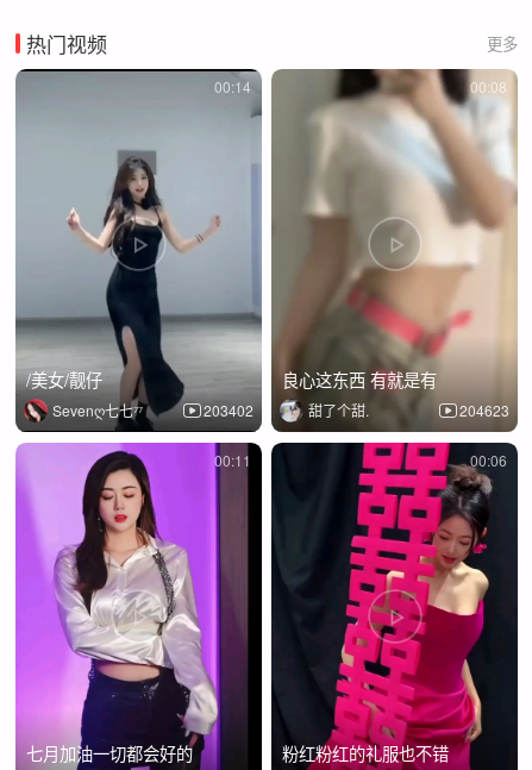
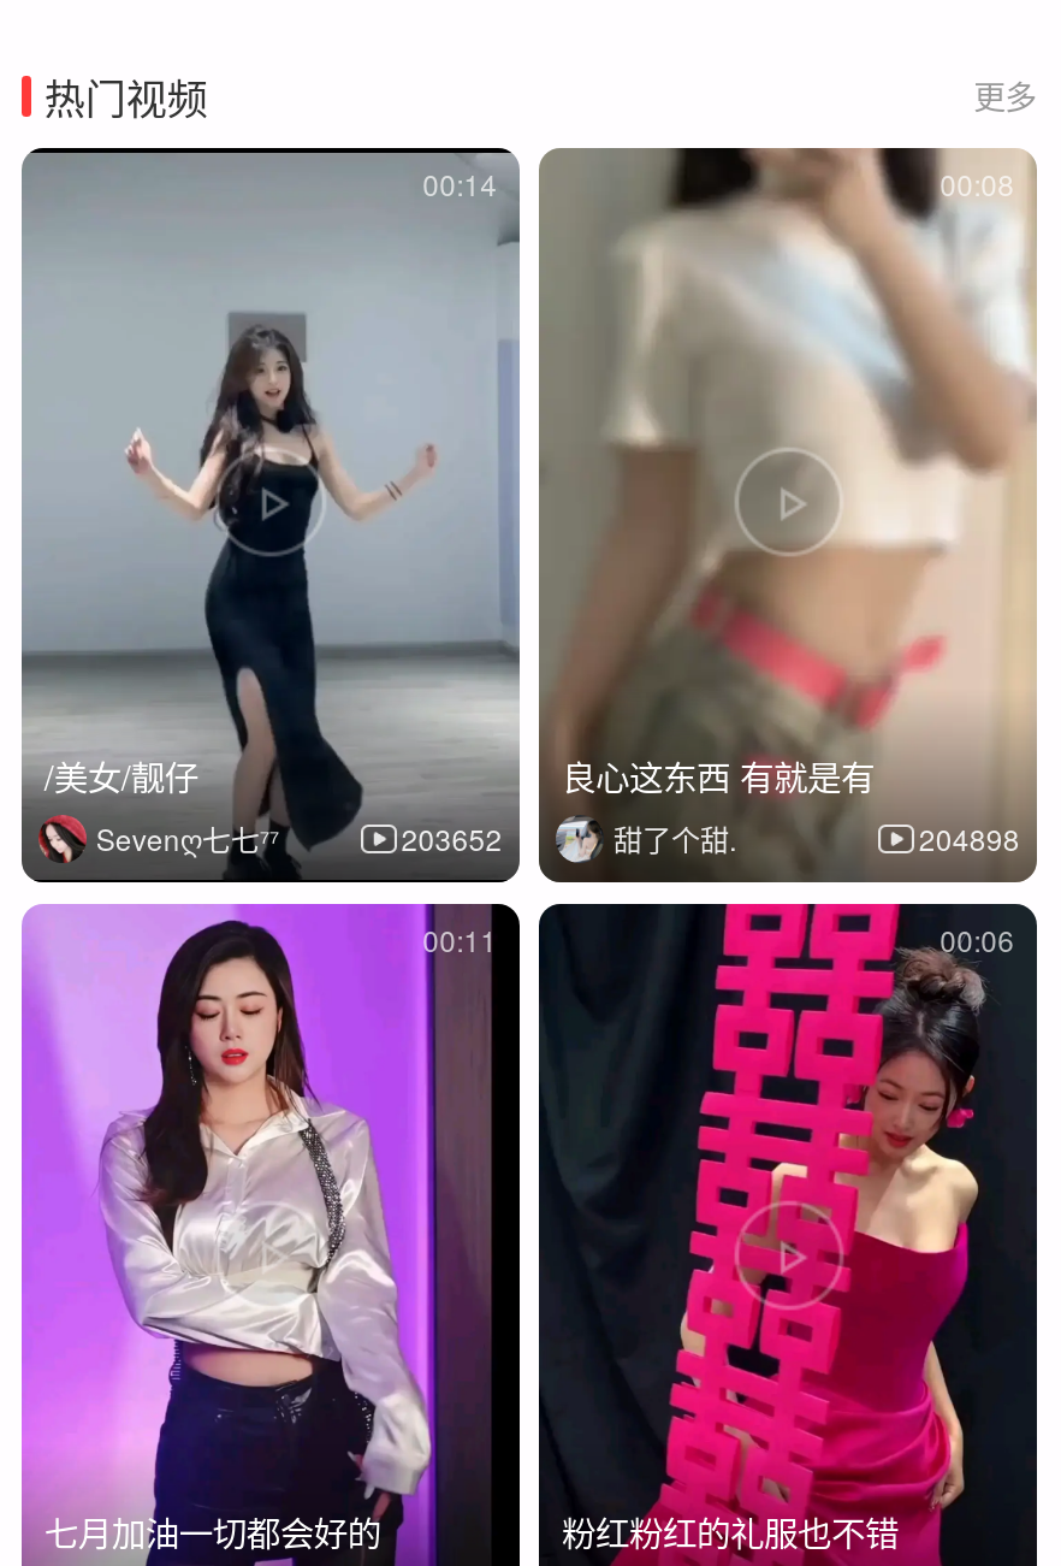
- 203402
+ 203652

- 204623
+ 204898
